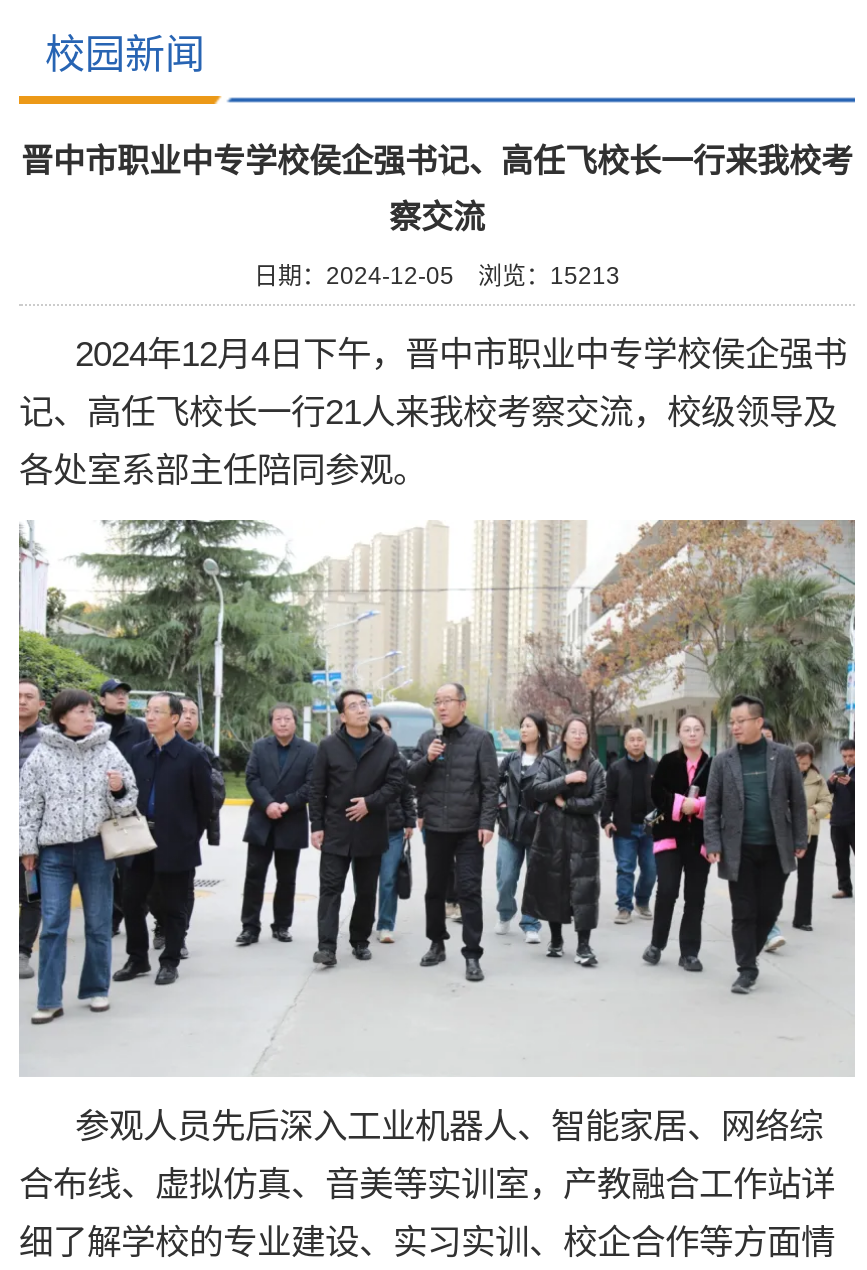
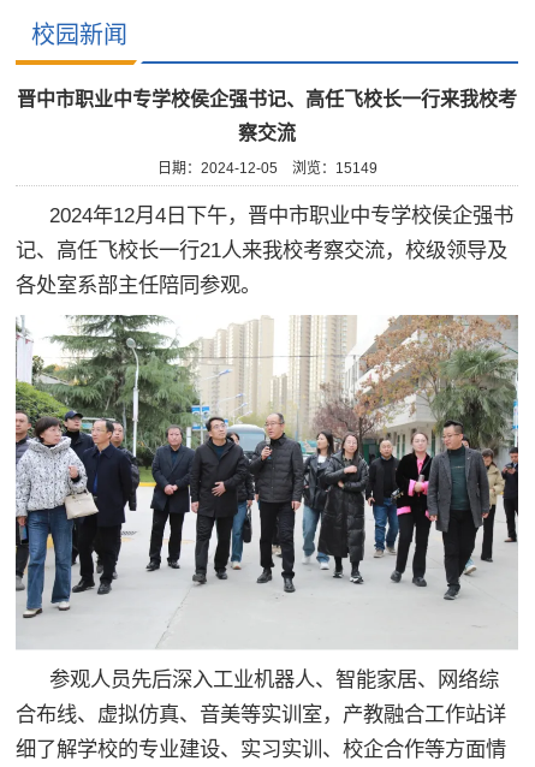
- 日期：2024-12-05 浏览：15213
+ 日期：2024-12-05 浏览：15149
